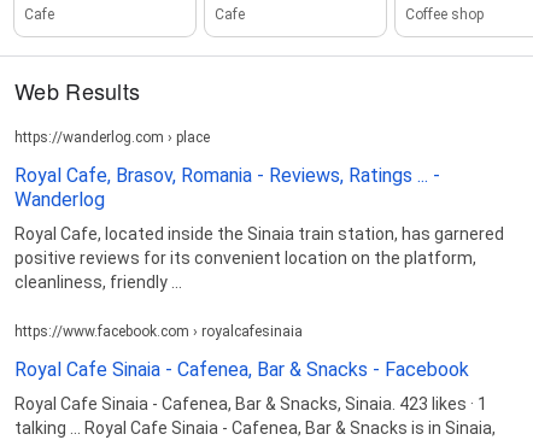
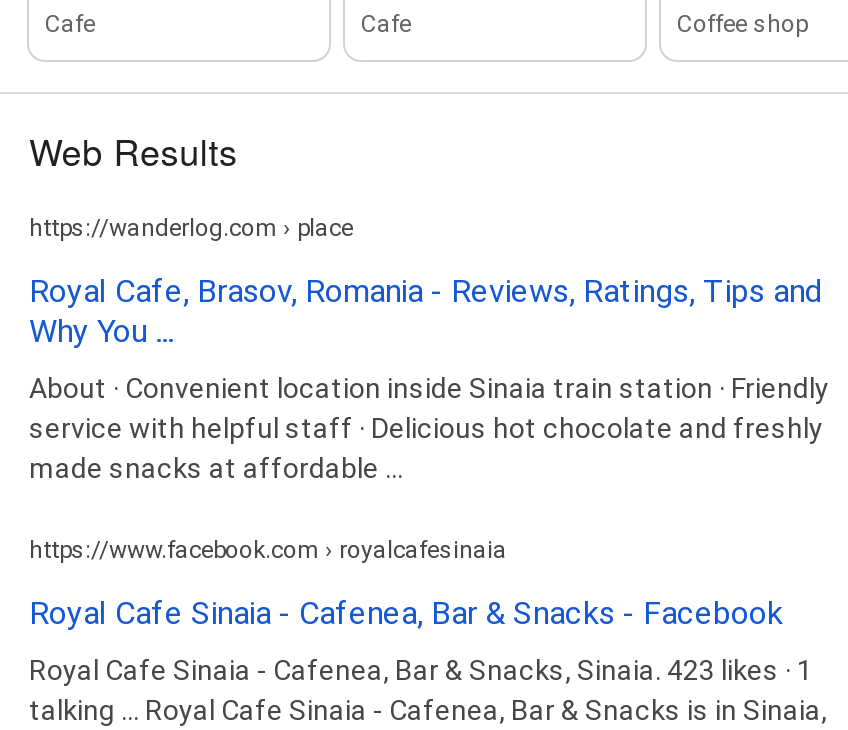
- Royal Cafe, Brasov, Romania - Reviews, Ratings ... -
- Wanderlog
+ Royal Cafe, Brasov, Romania - Reviews, Ratings, Tips and
+ Why You ...

- Royal Cafe, located inside the Sinaia train station, has garnered
- positive reviews for its convenient location on the platform,
- cleanliness, friendly ...
+ About · Convenient location inside Sinaia train station · Friendly
+ service with helpful staff · Delicious hot chocolate and freshly
+ made snacks at affordable ...
